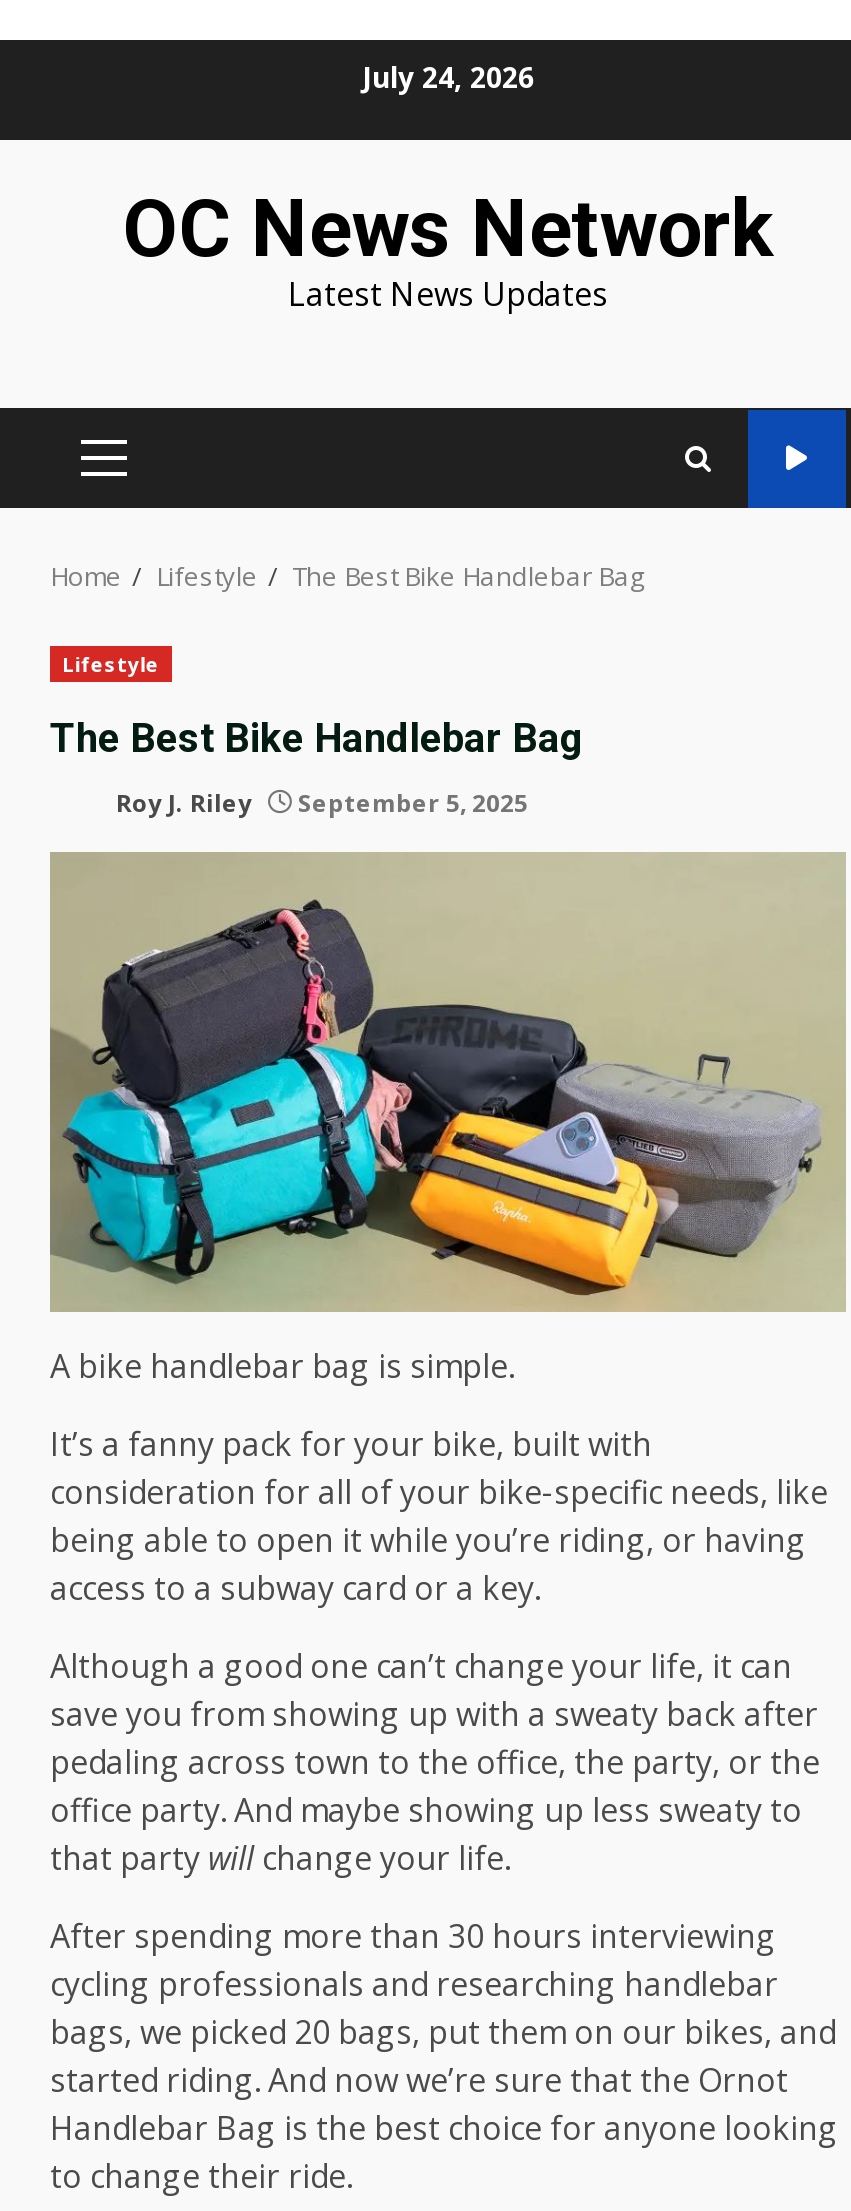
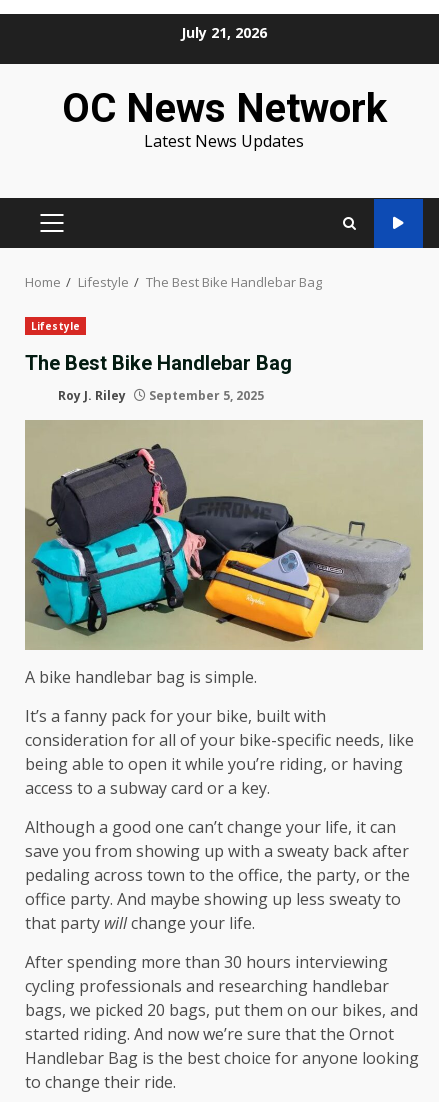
- July 24, 2026
+ July 21, 2026
